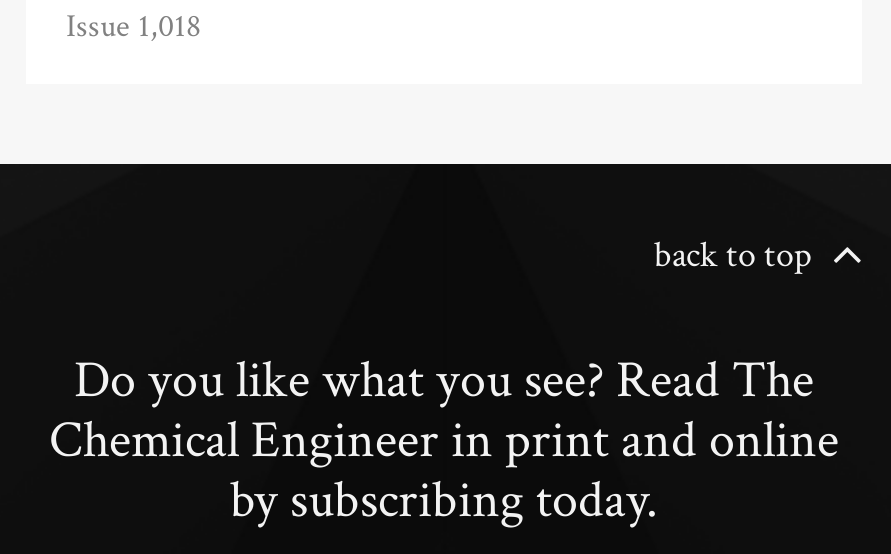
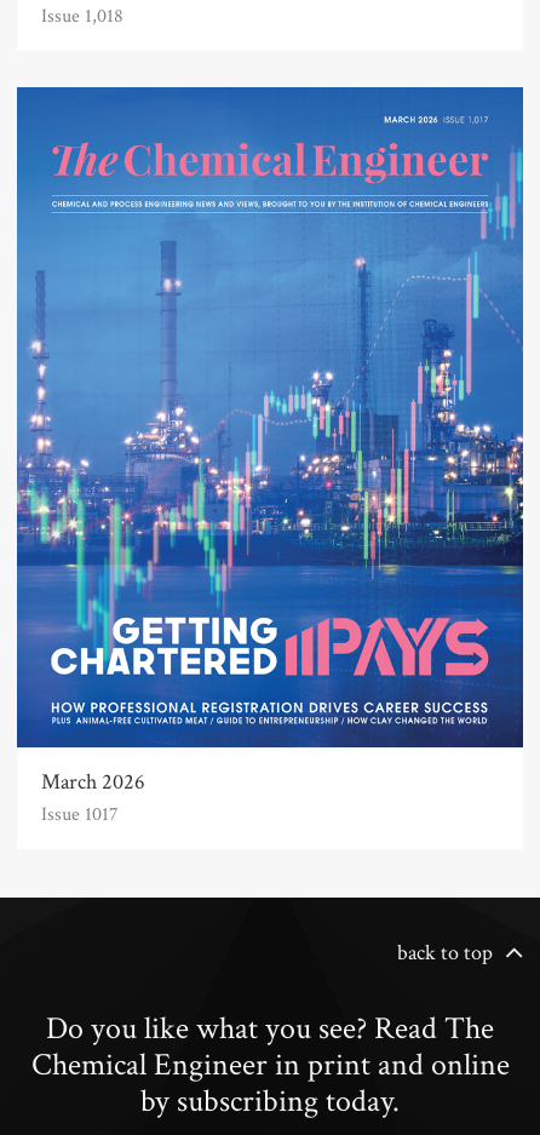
+ [image]
+ March 2026
+ Issue 1017
